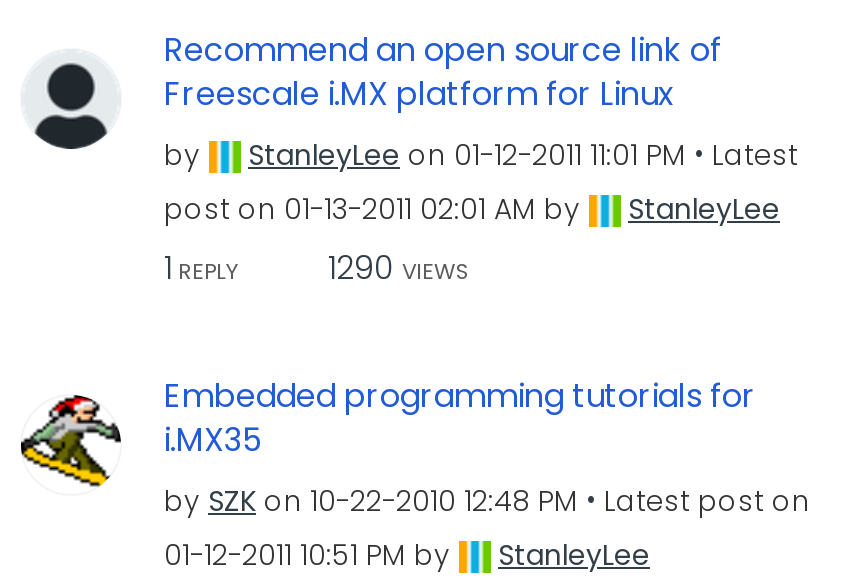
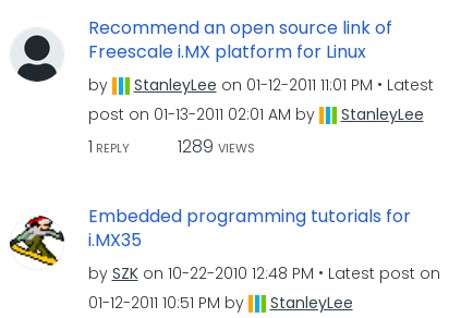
- 1 REPLY 1290 VIEWS
+ 1 REPLY 1289 VIEWS
